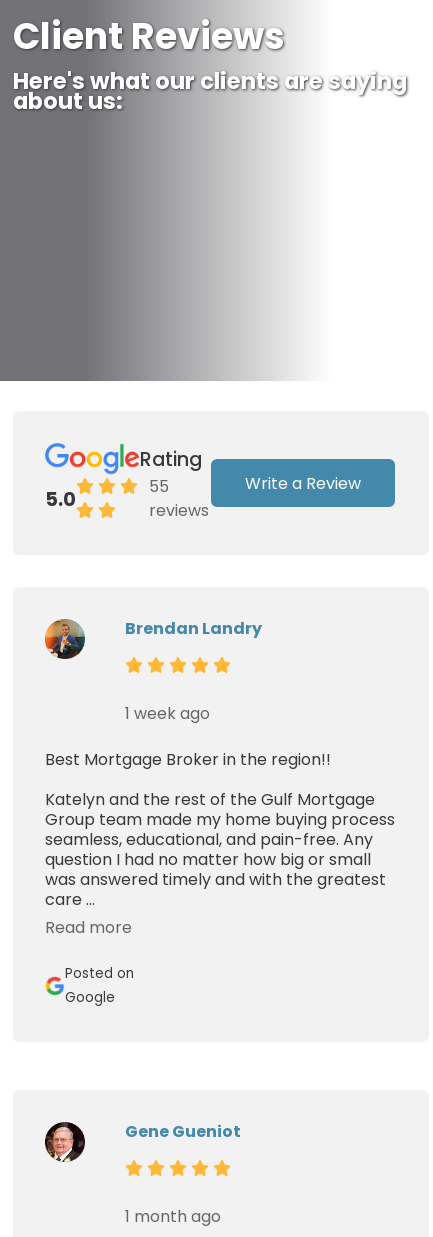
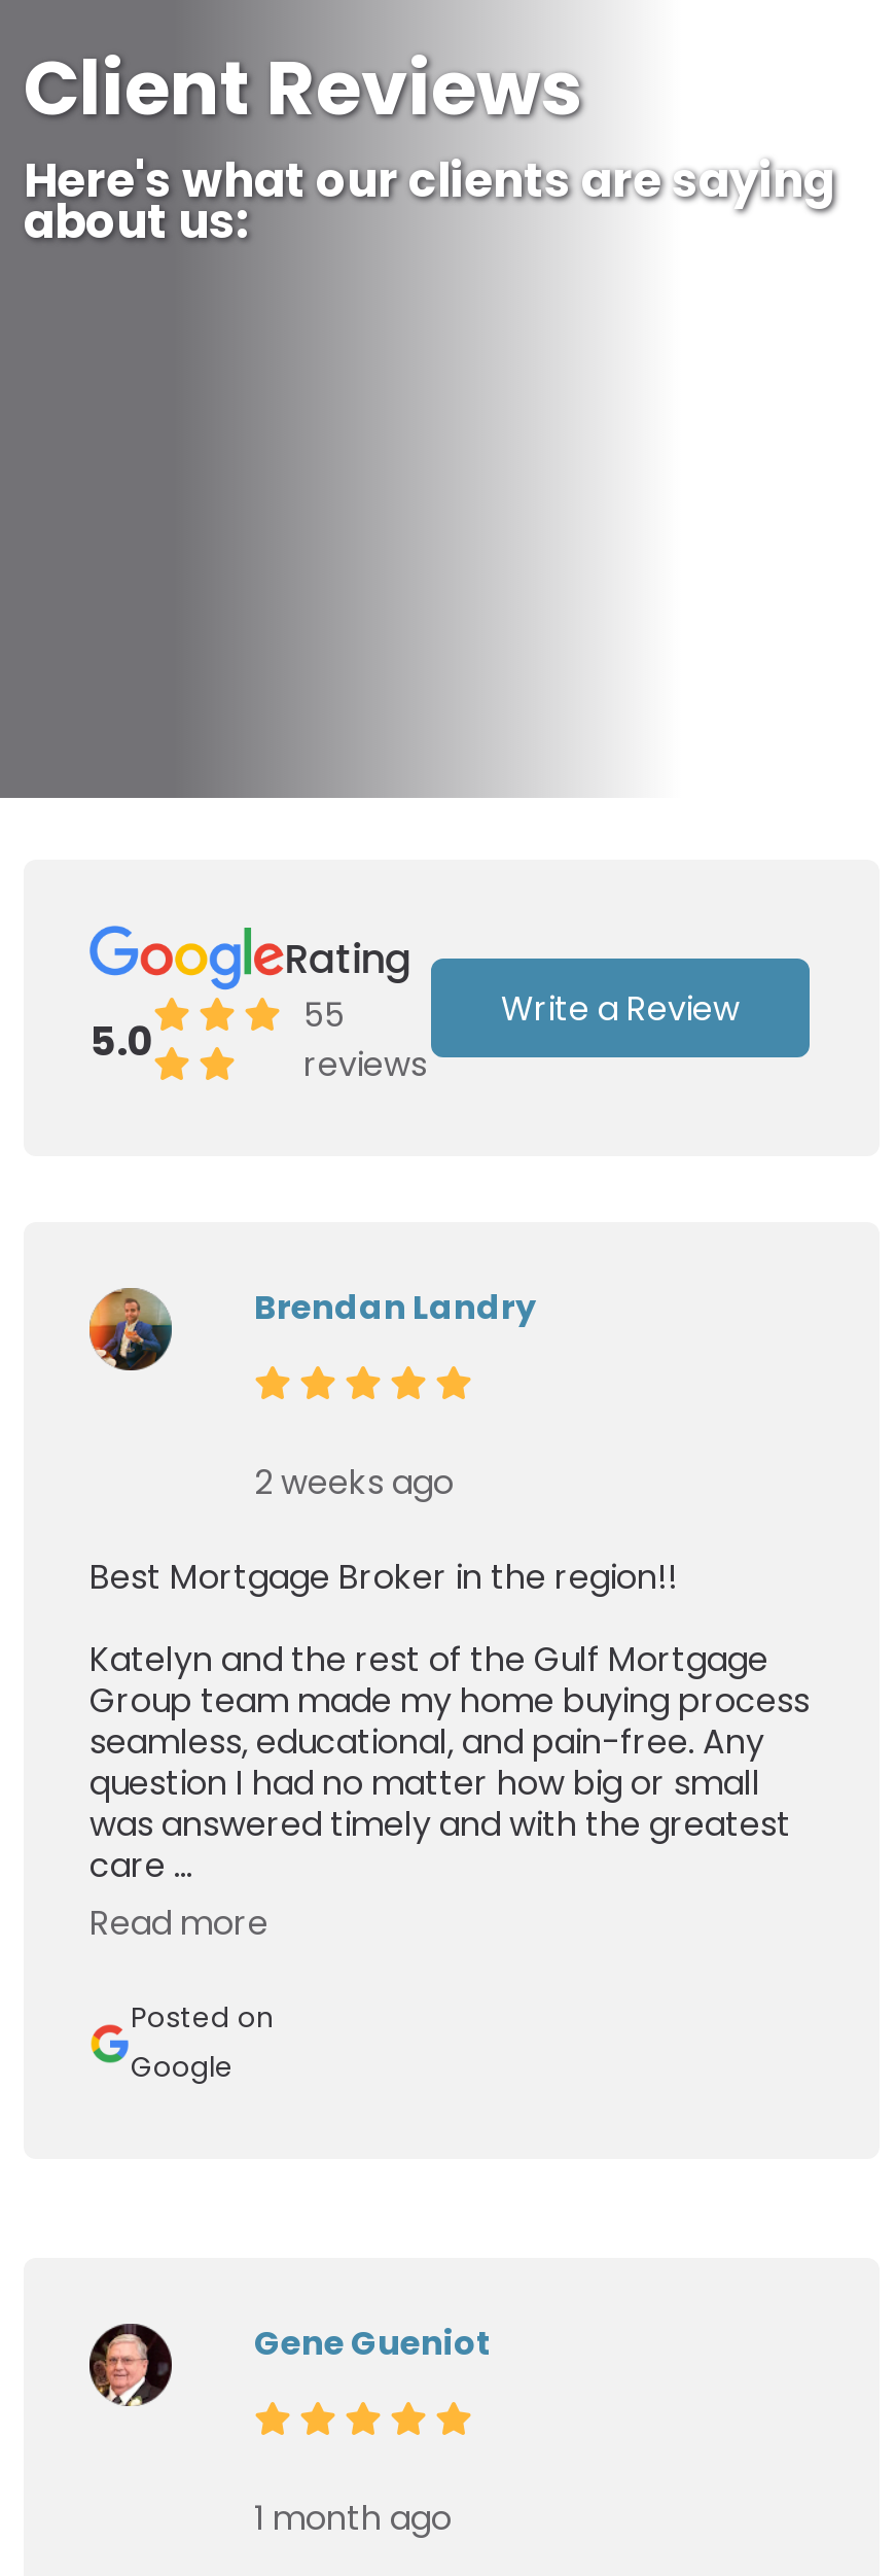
- 1 week ago
+ 2 weeks ago
